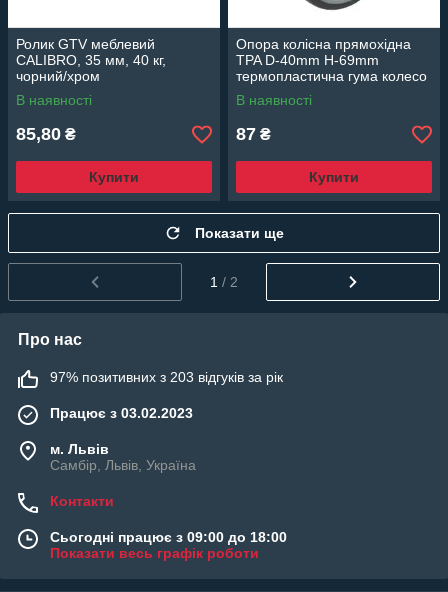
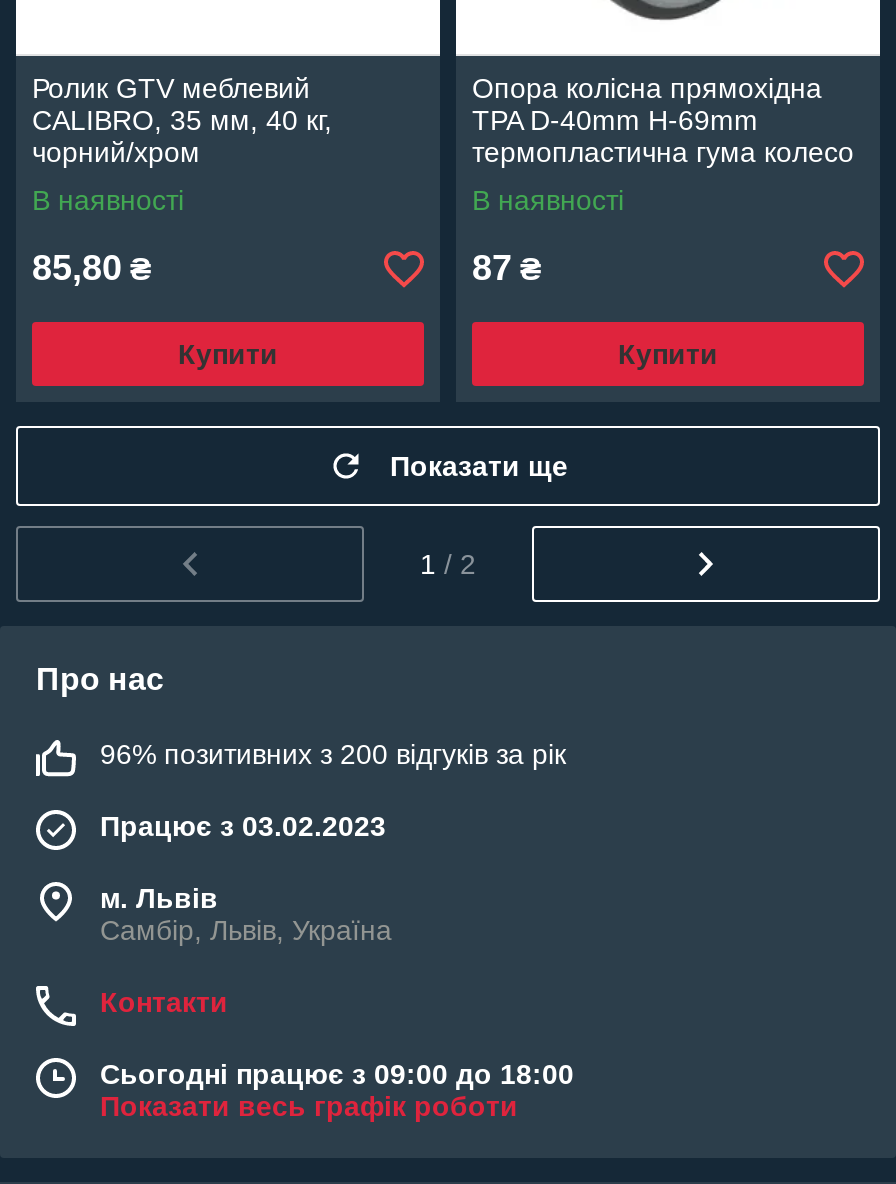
- 97% позитивних з 203 відгуків за рік
+ 96% позитивних з 200 відгуків за рік
